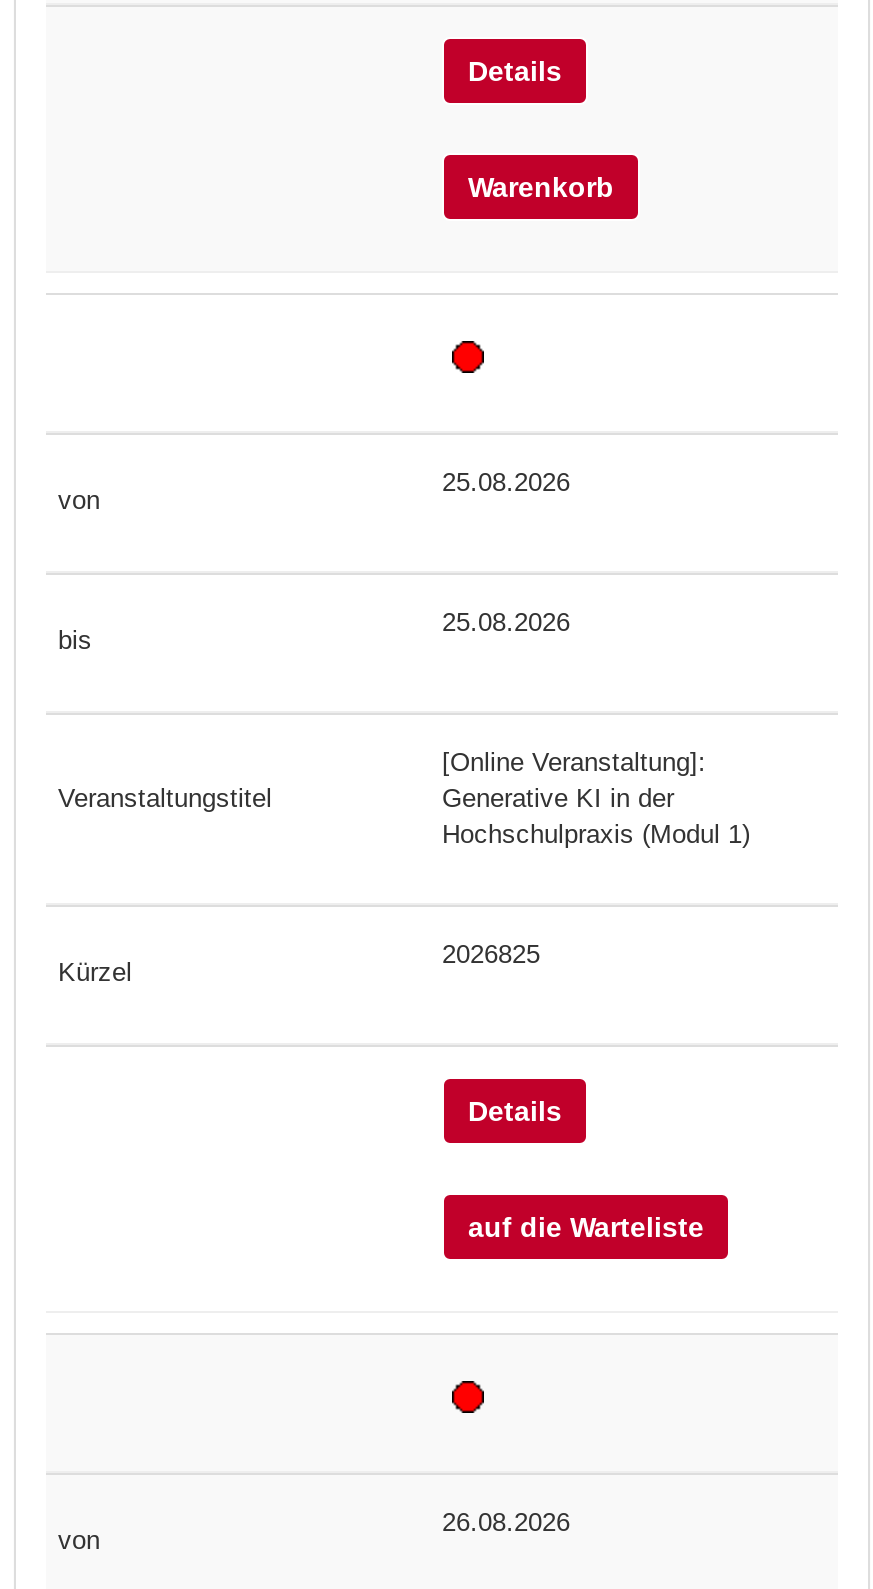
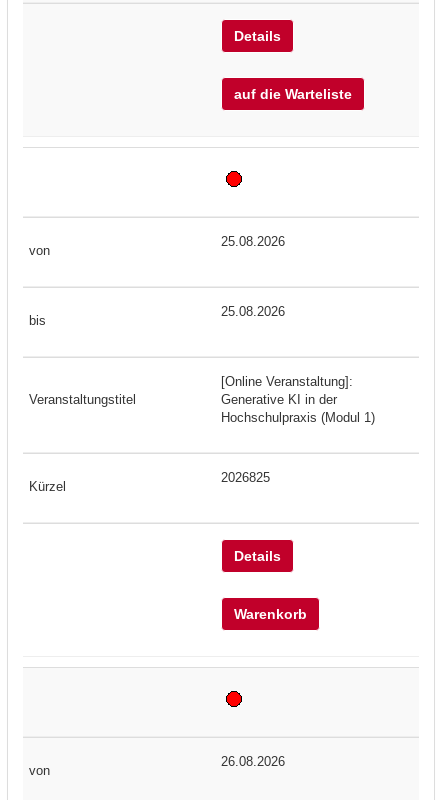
moved down: Warenkorb

moved up: auf die Warteliste
